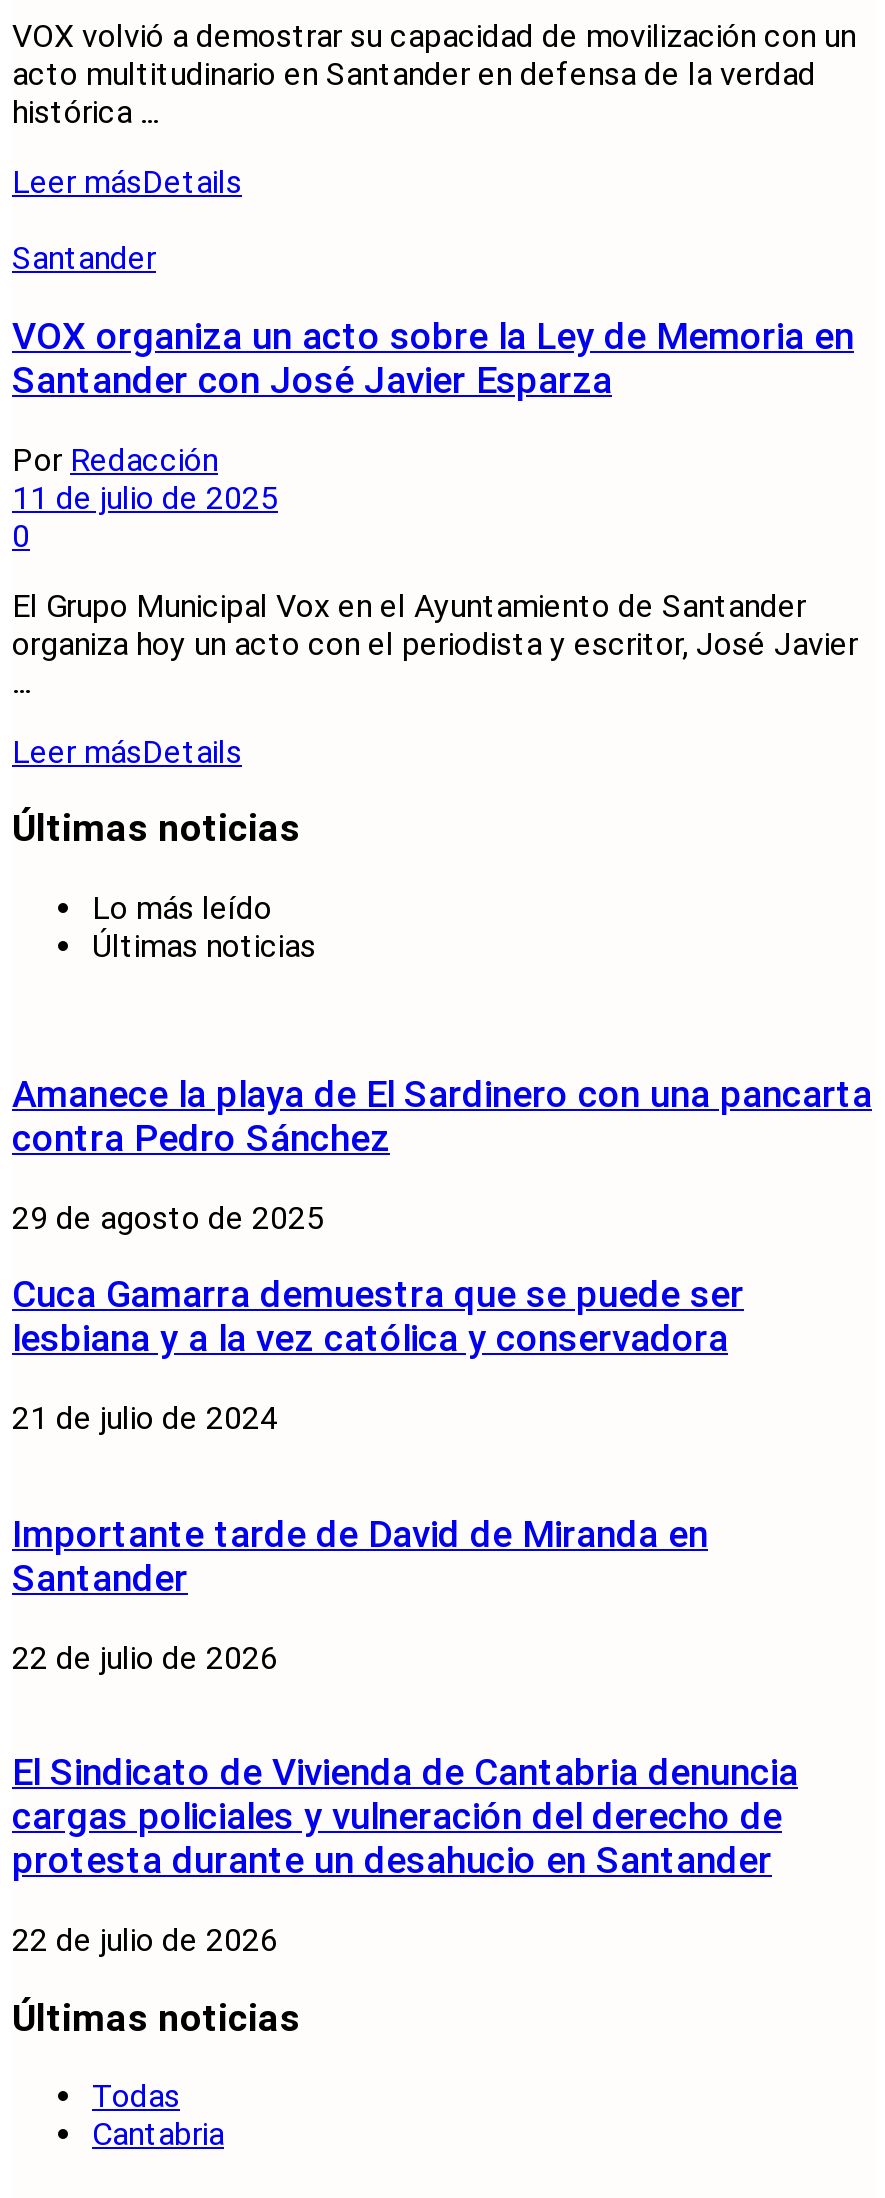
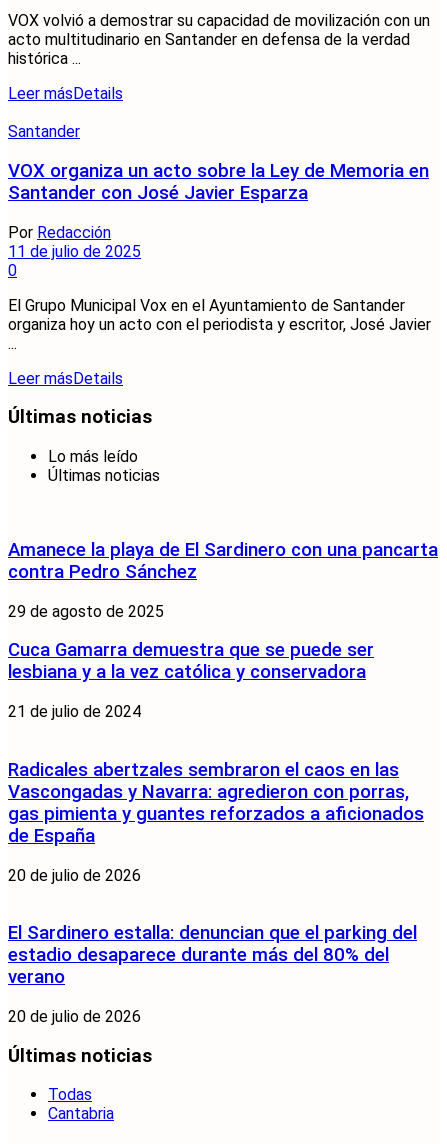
- Importante tarde de David de Miranda en
- Santander
+ Radicales abertzales sembraron el caos en las
+ Vascongadas y Navarra: agredieron con porras,
+ gas pimienta y guantes reforzados a aficionados
+ de España

- 22 de julio de 2026
+ 20 de julio de 2026

- El Sindicato de Vivienda de Cantabria denuncia
- cargas policiales y vulneración del derecho de
- protesta durante un desahucio en Santander
+ El Sardinero estalla: denuncian que el parking del
+ estadio desaparece durante más del 80% del
+ verano

- 22 de julio de 2026
+ 20 de julio de 2026
